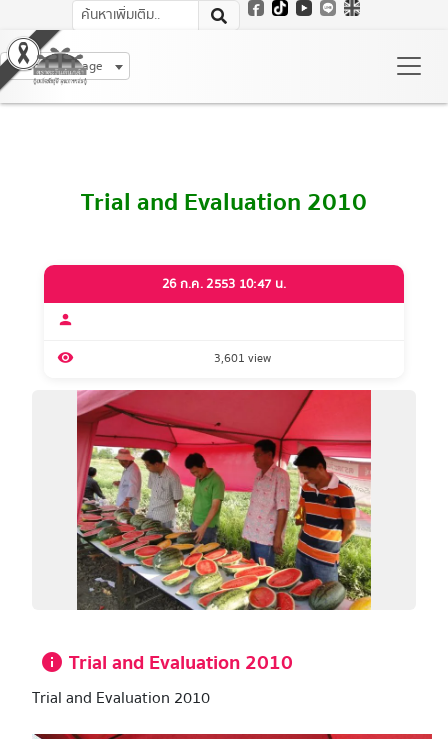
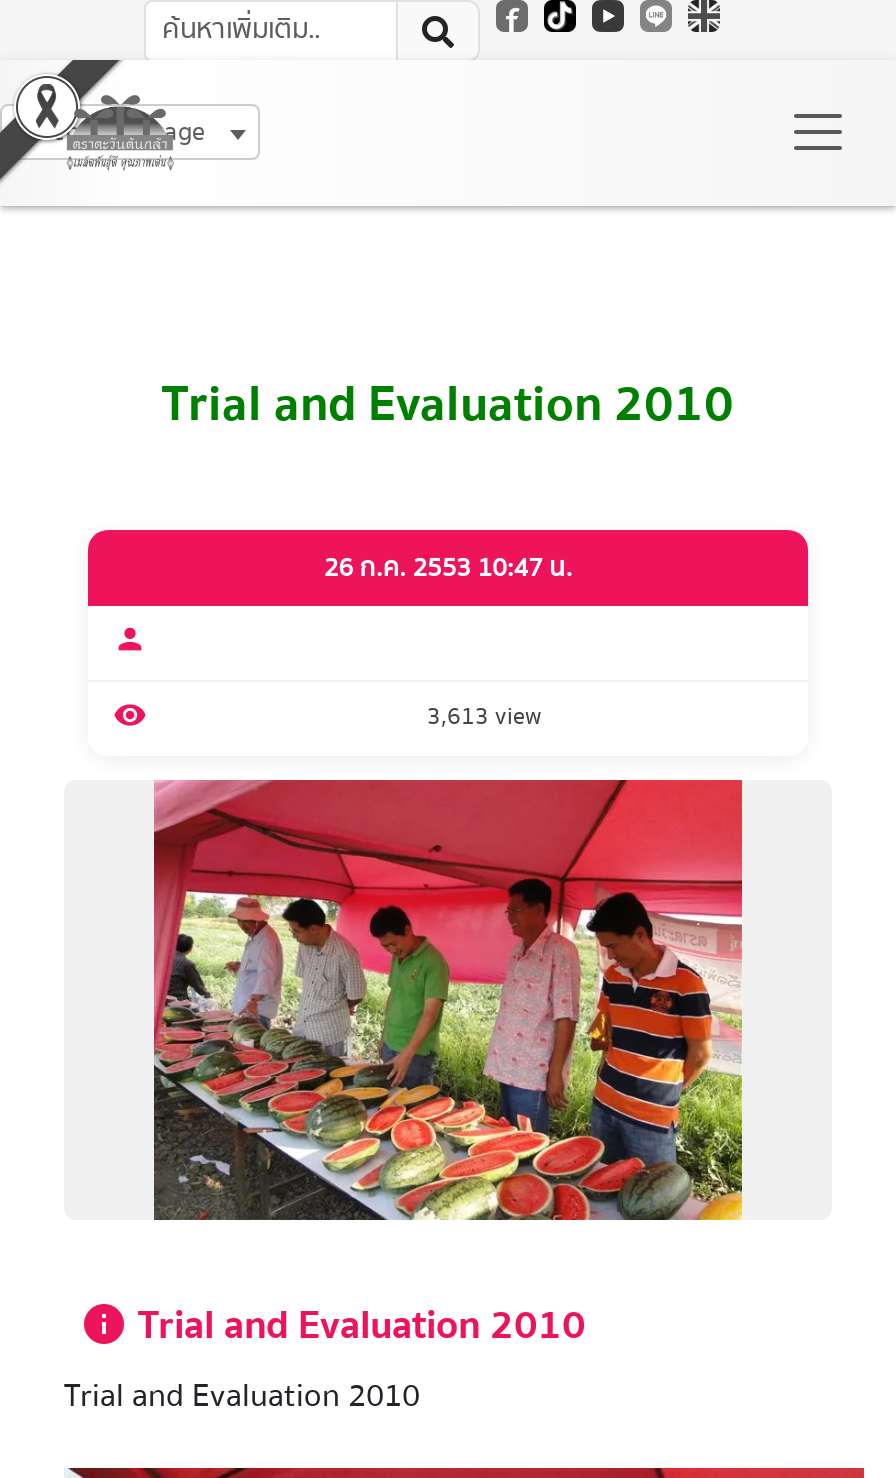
- 3,601 view
+ 3,613 view
